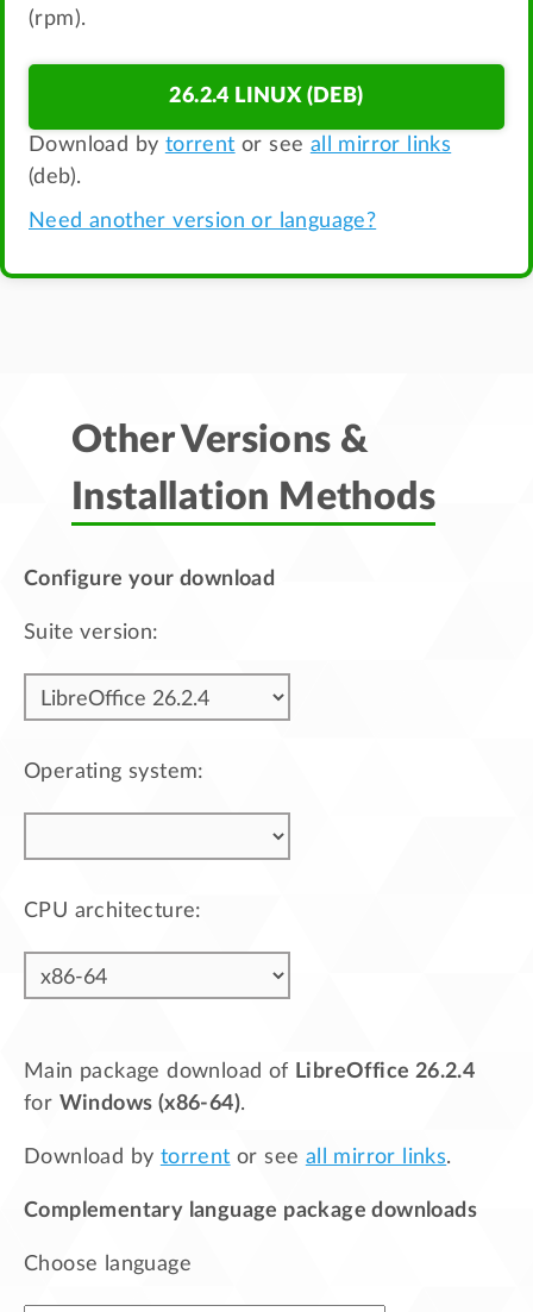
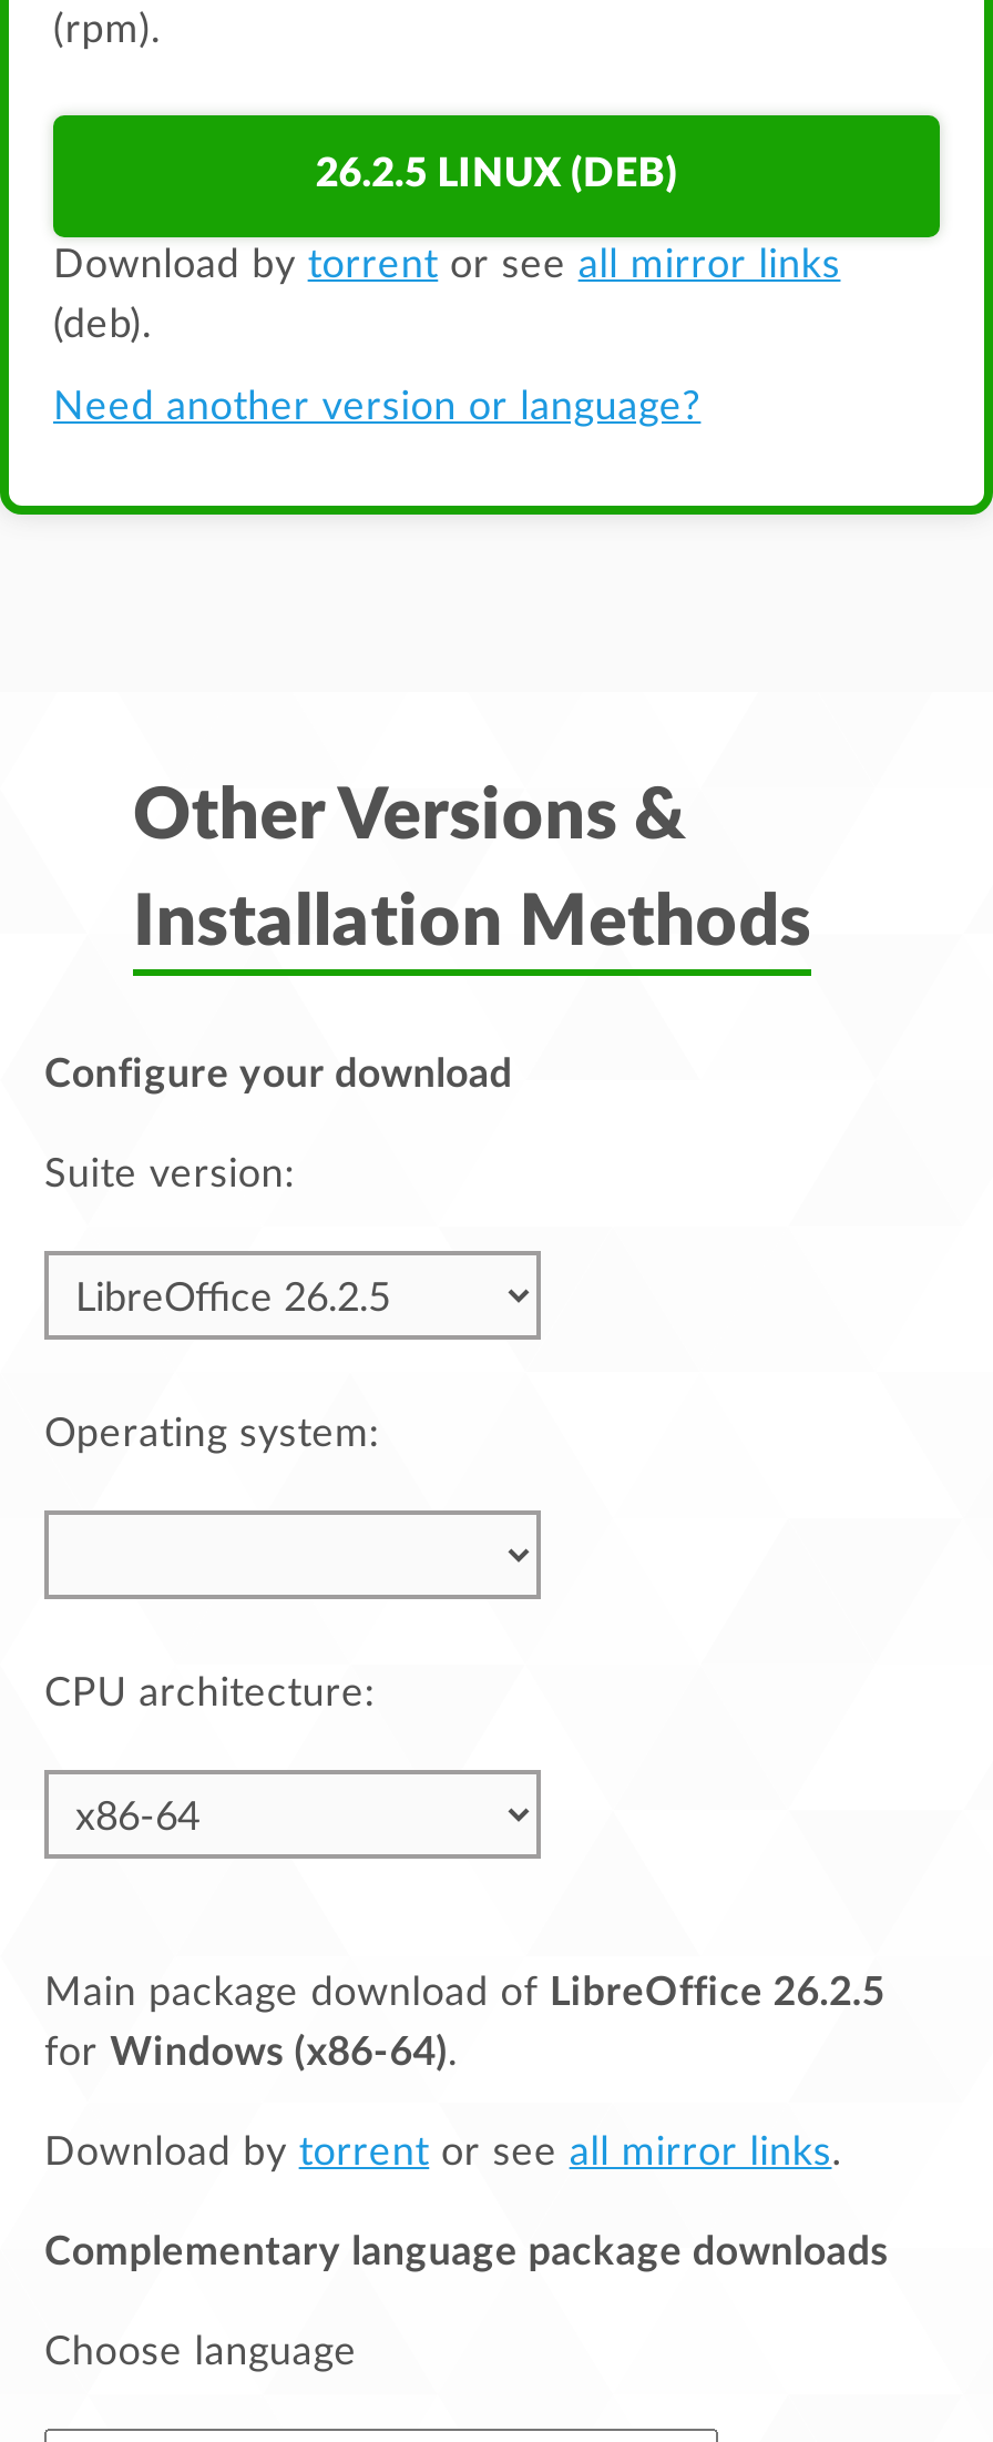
- 26.2.4 LINUX (DEB)
+ 26.2.5 LINUX (DEB)

- Main package download of LibreOffice 26.2.4
+ Main package download of LibreOffice 26.2.5
